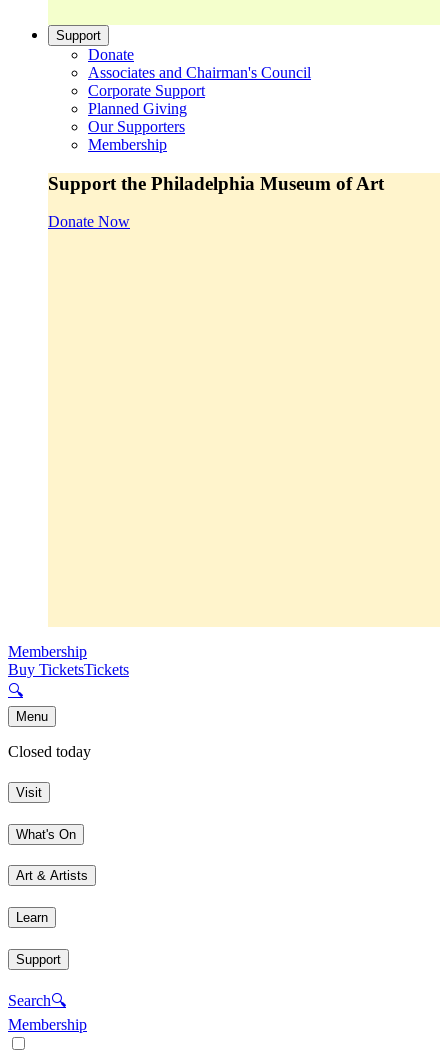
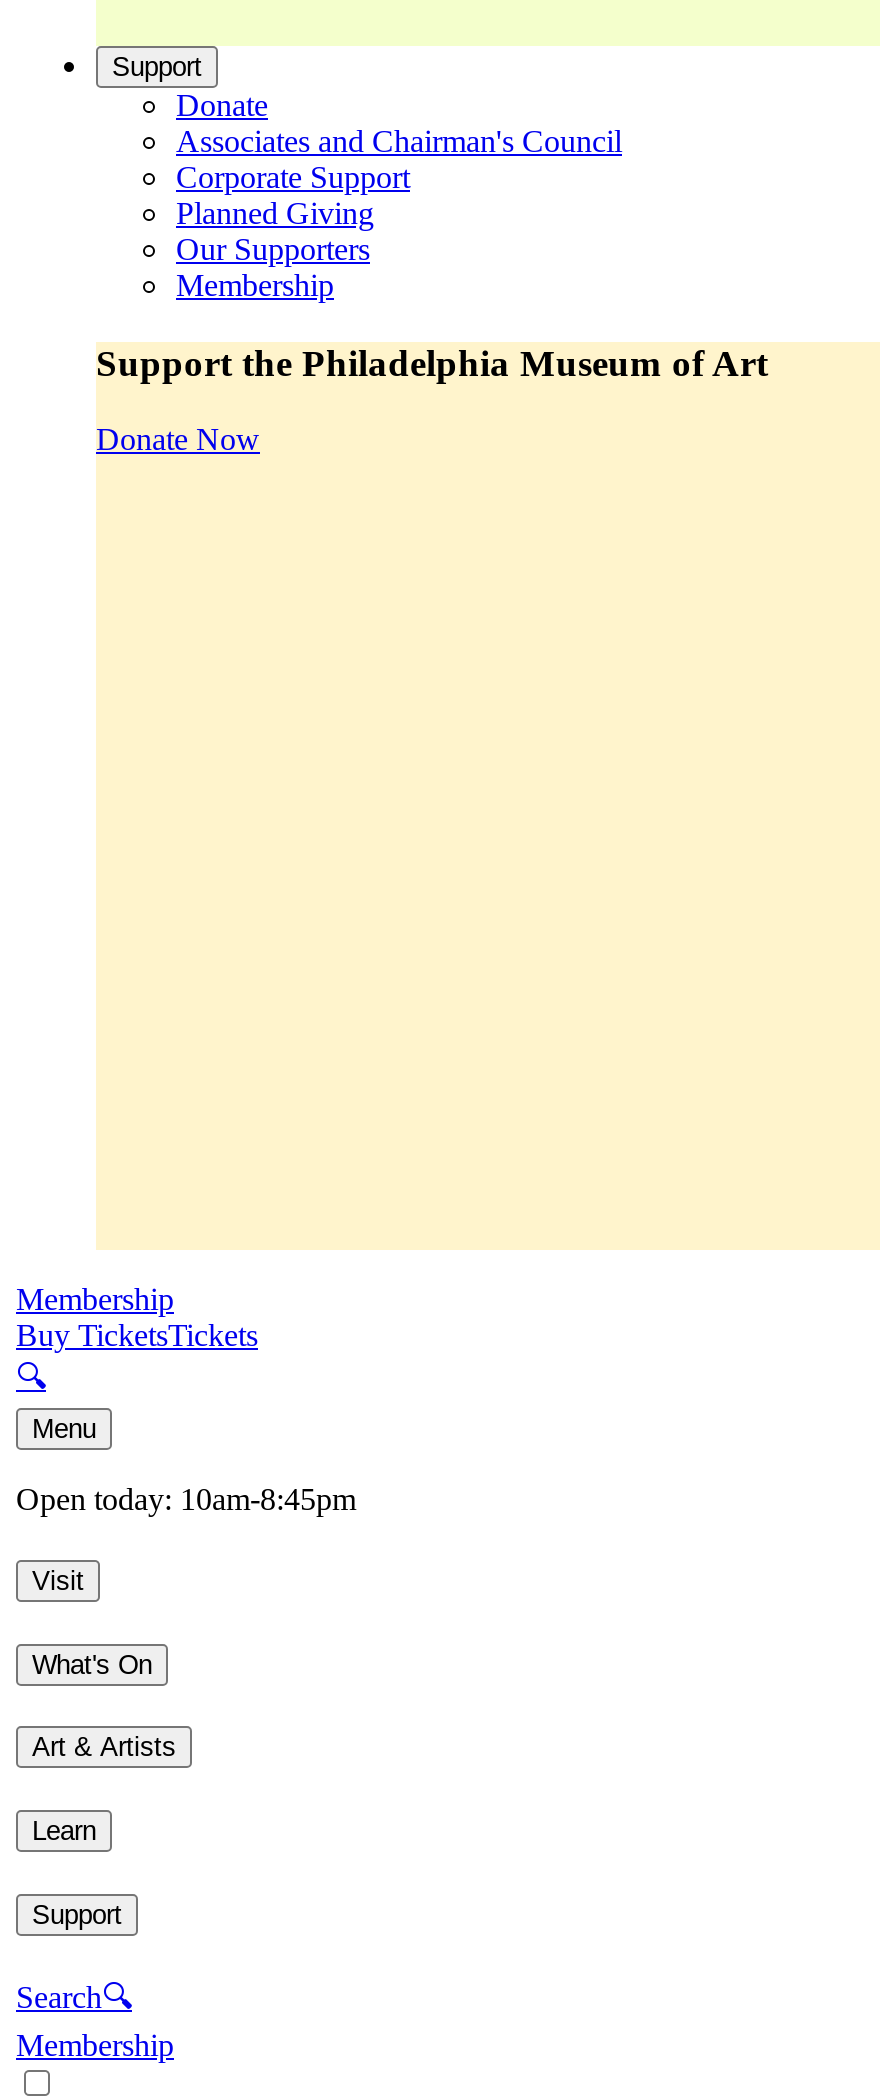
- Closed today
+ Open today: 10am-8:45pm
